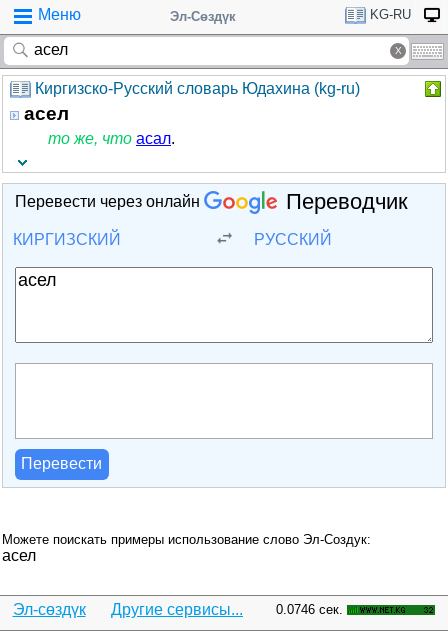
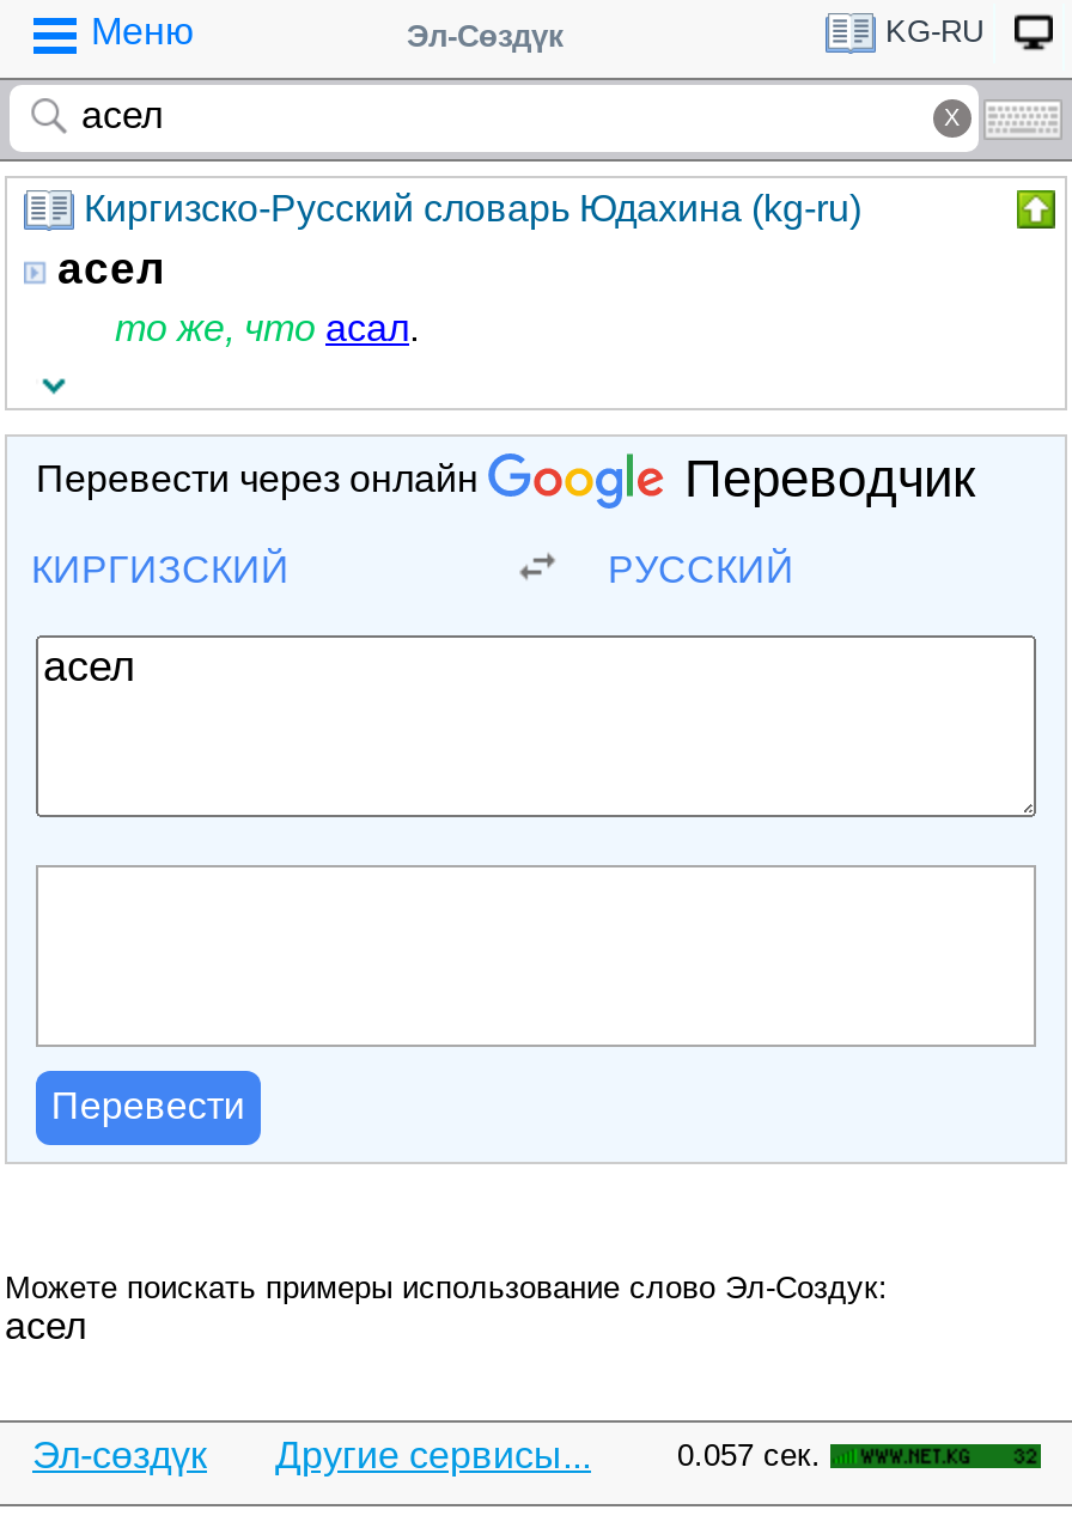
- 0.0746 сек.
+ 0.057 сек.
